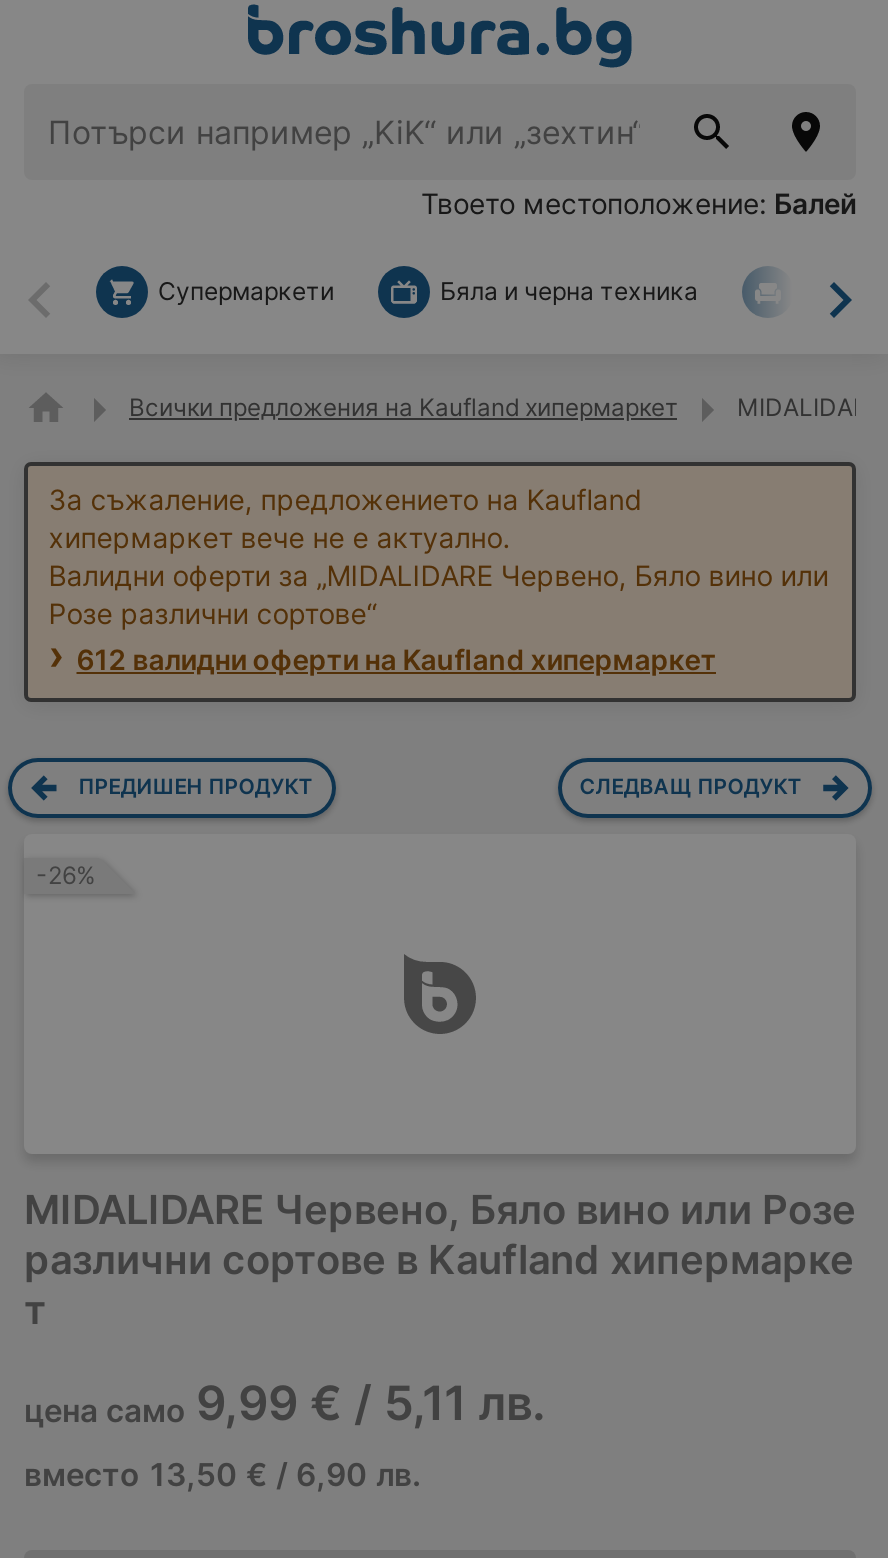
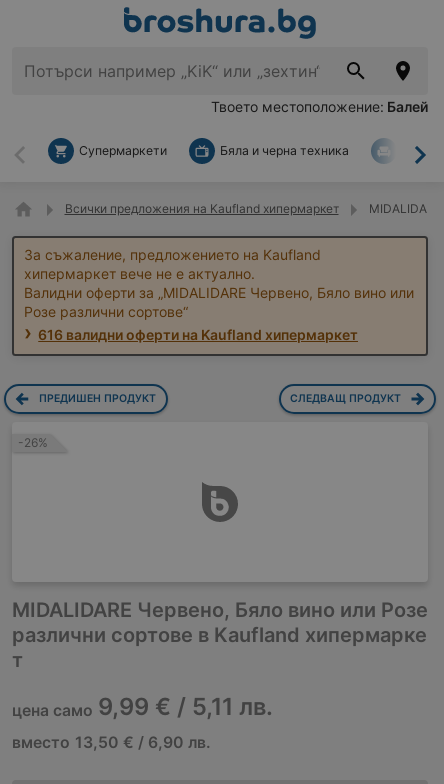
- 612 валидни оферти на Kaufland хипермаркет
+ 616 валидни оферти на Kaufland хипермаркет
